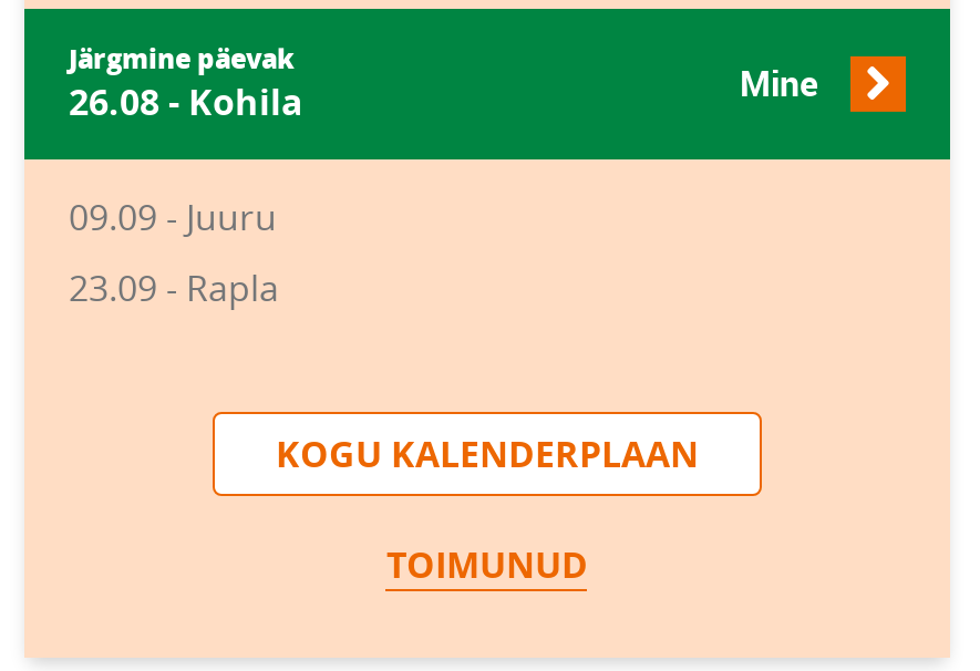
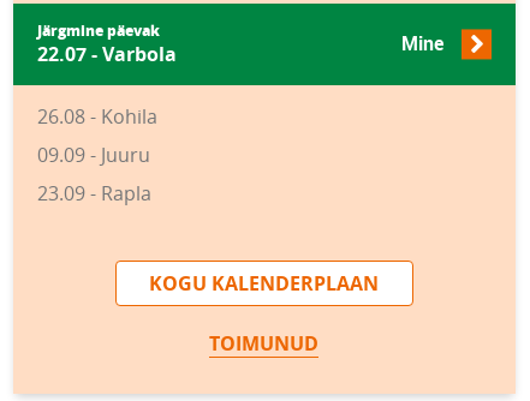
- 26.08 - Kohila
+ 22.07 - Varbola

+ 26.08 - Kohila
